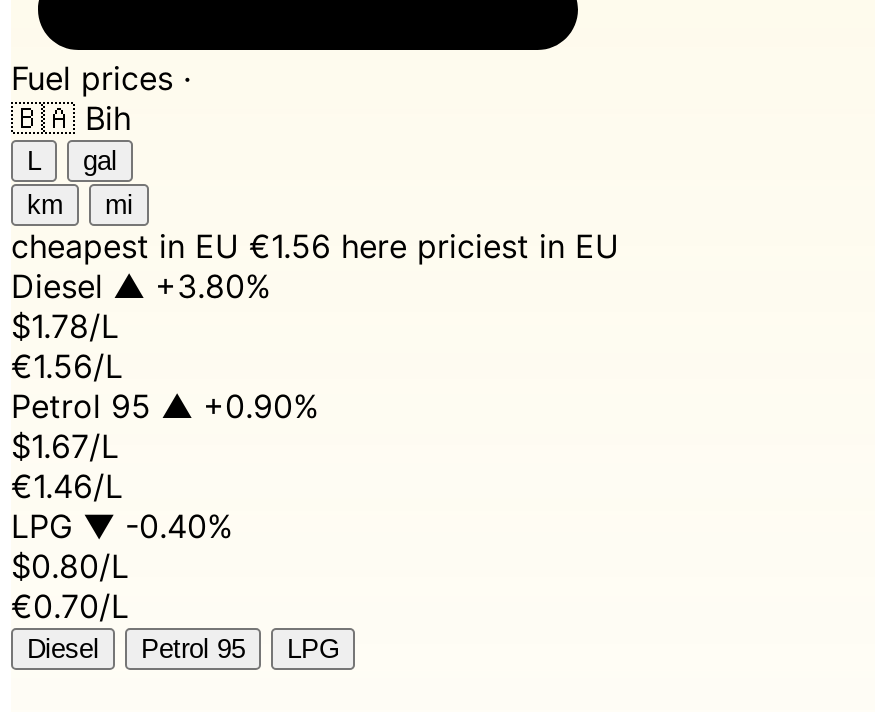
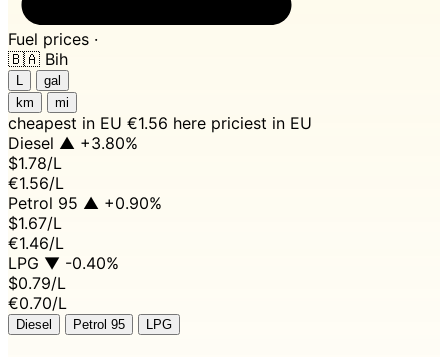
- $0.80/L
+ $0.79/L
